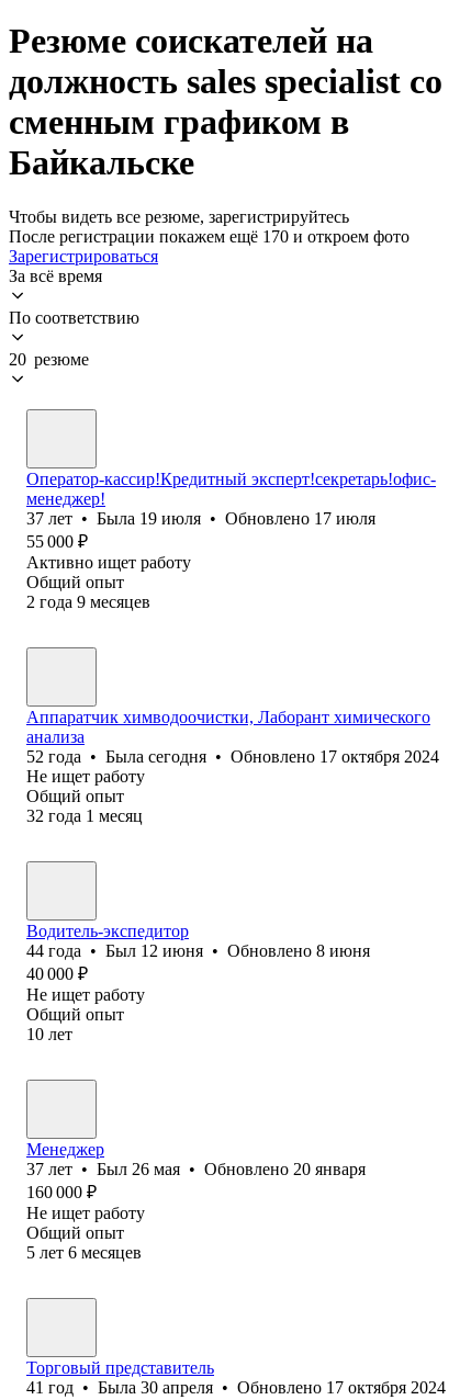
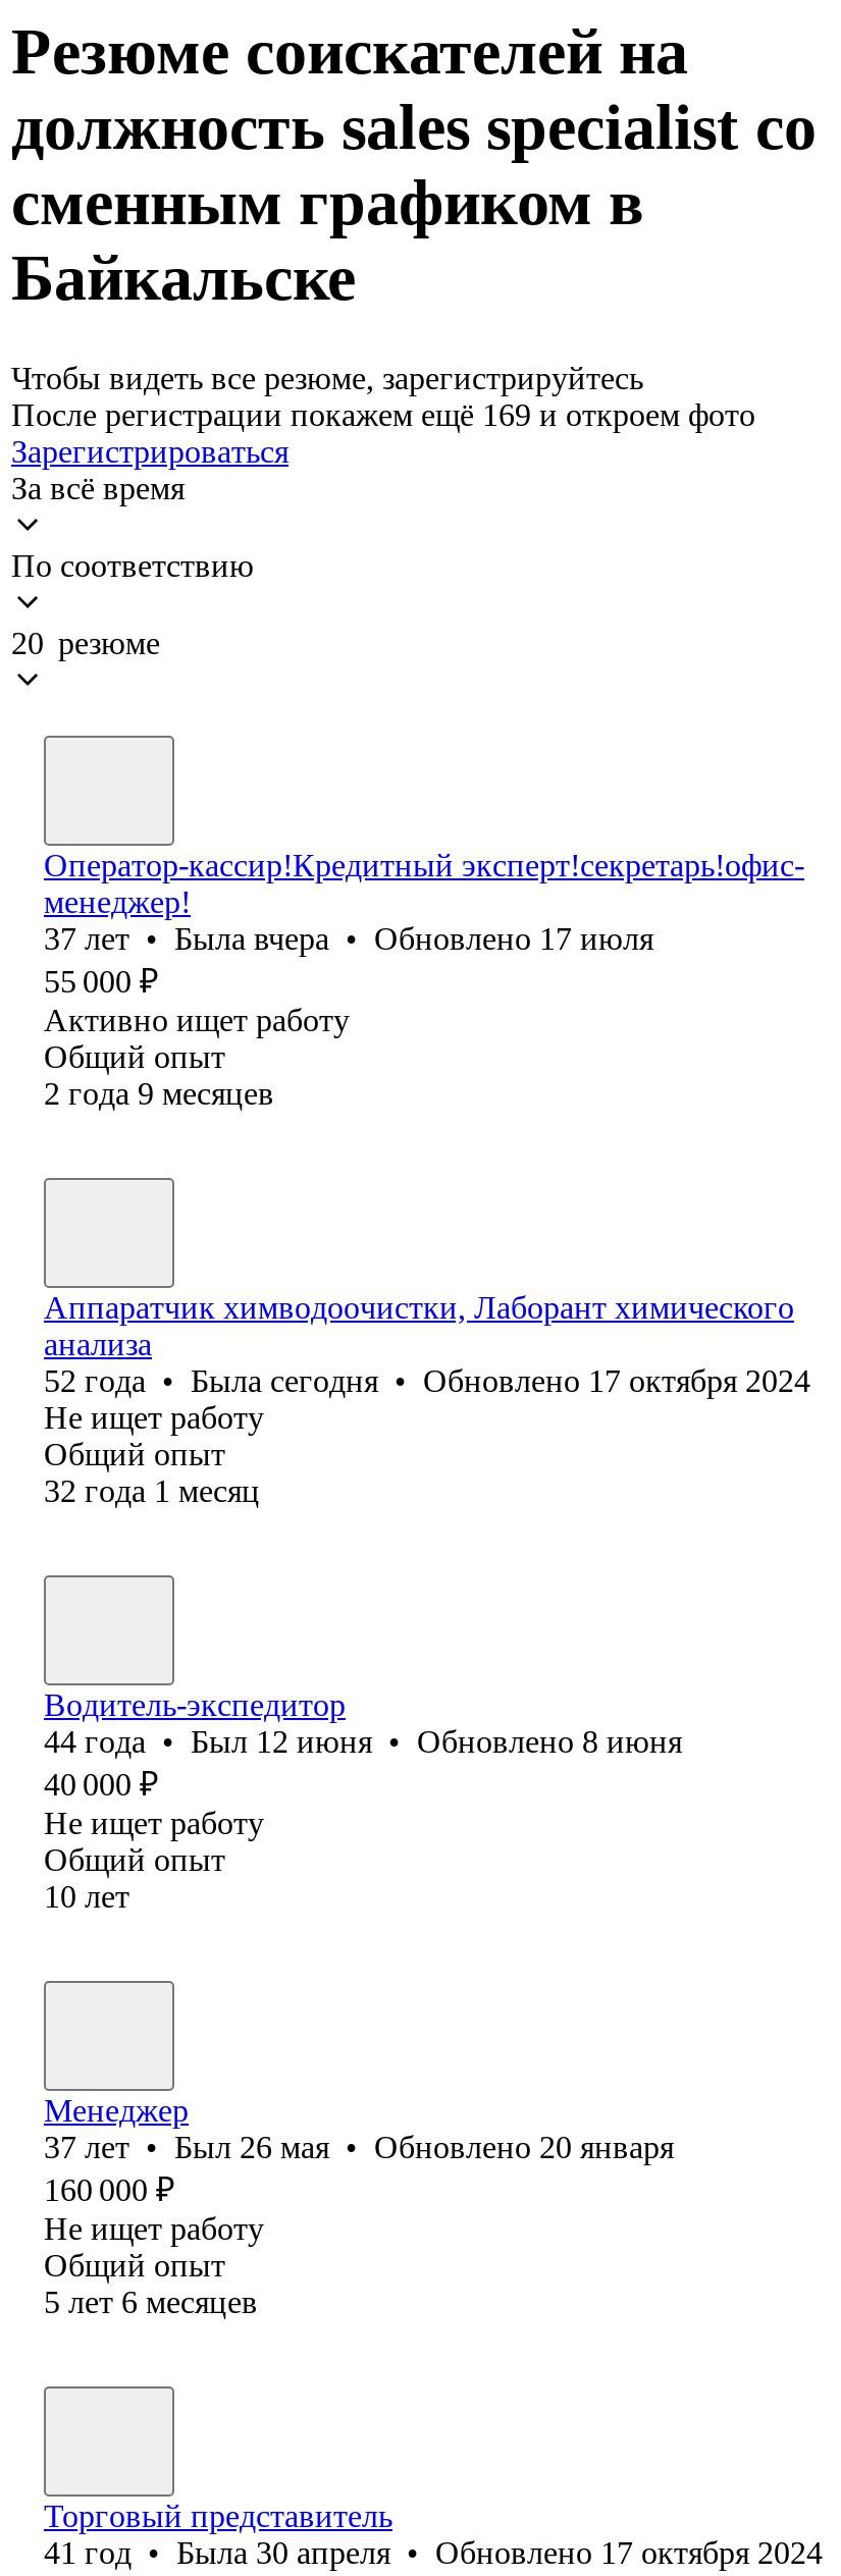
- После регистрации покажем ещё 170 и откроем фото
+ После регистрации покажем ещё 169 и откроем фото

- 37 лет • Была 19 июля • Обновлено 17 июля
+ 37 лет • Была вчера • Обновлено 17 июля
